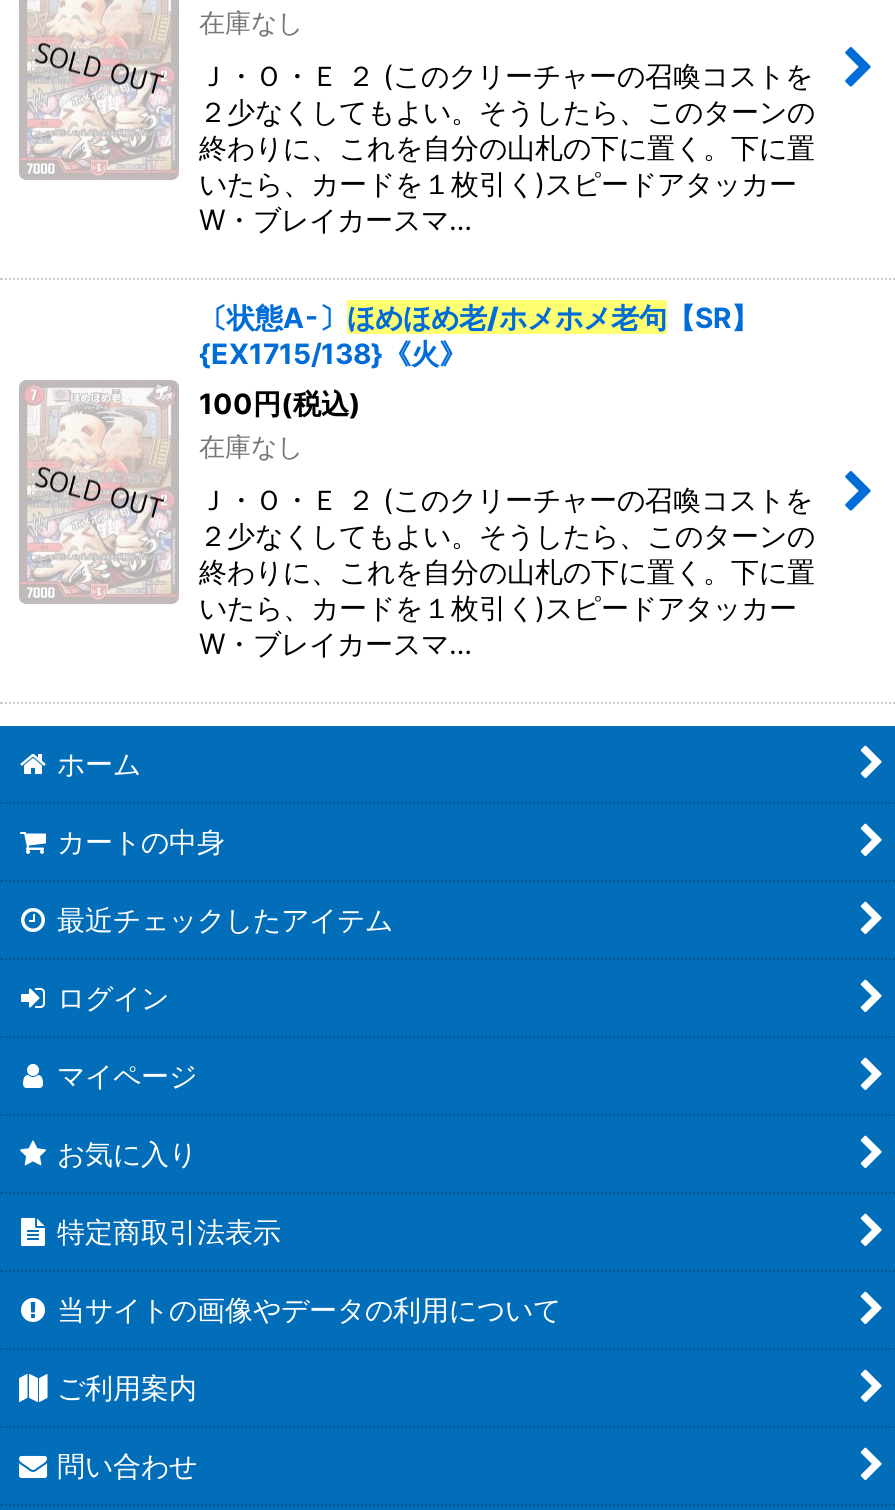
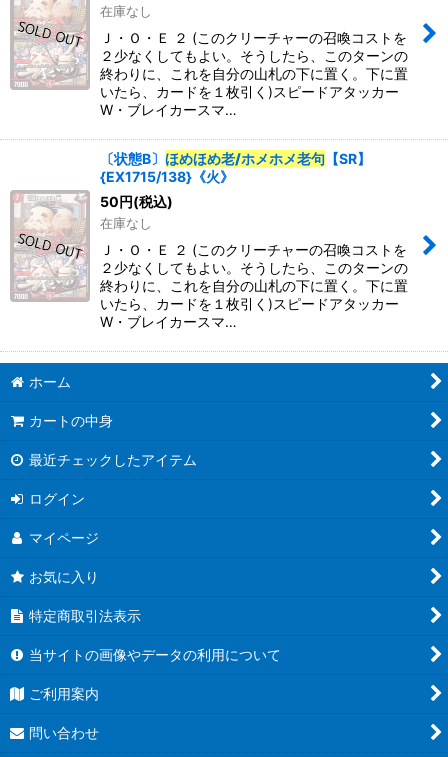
- 〔状態A-〕ほめほめ老/ホメホメ老句【SR】
+ 〔状態B〕ほめほめ老/ホメホメ老句【SR】

- 100円(税込)
+ 50円(税込)
